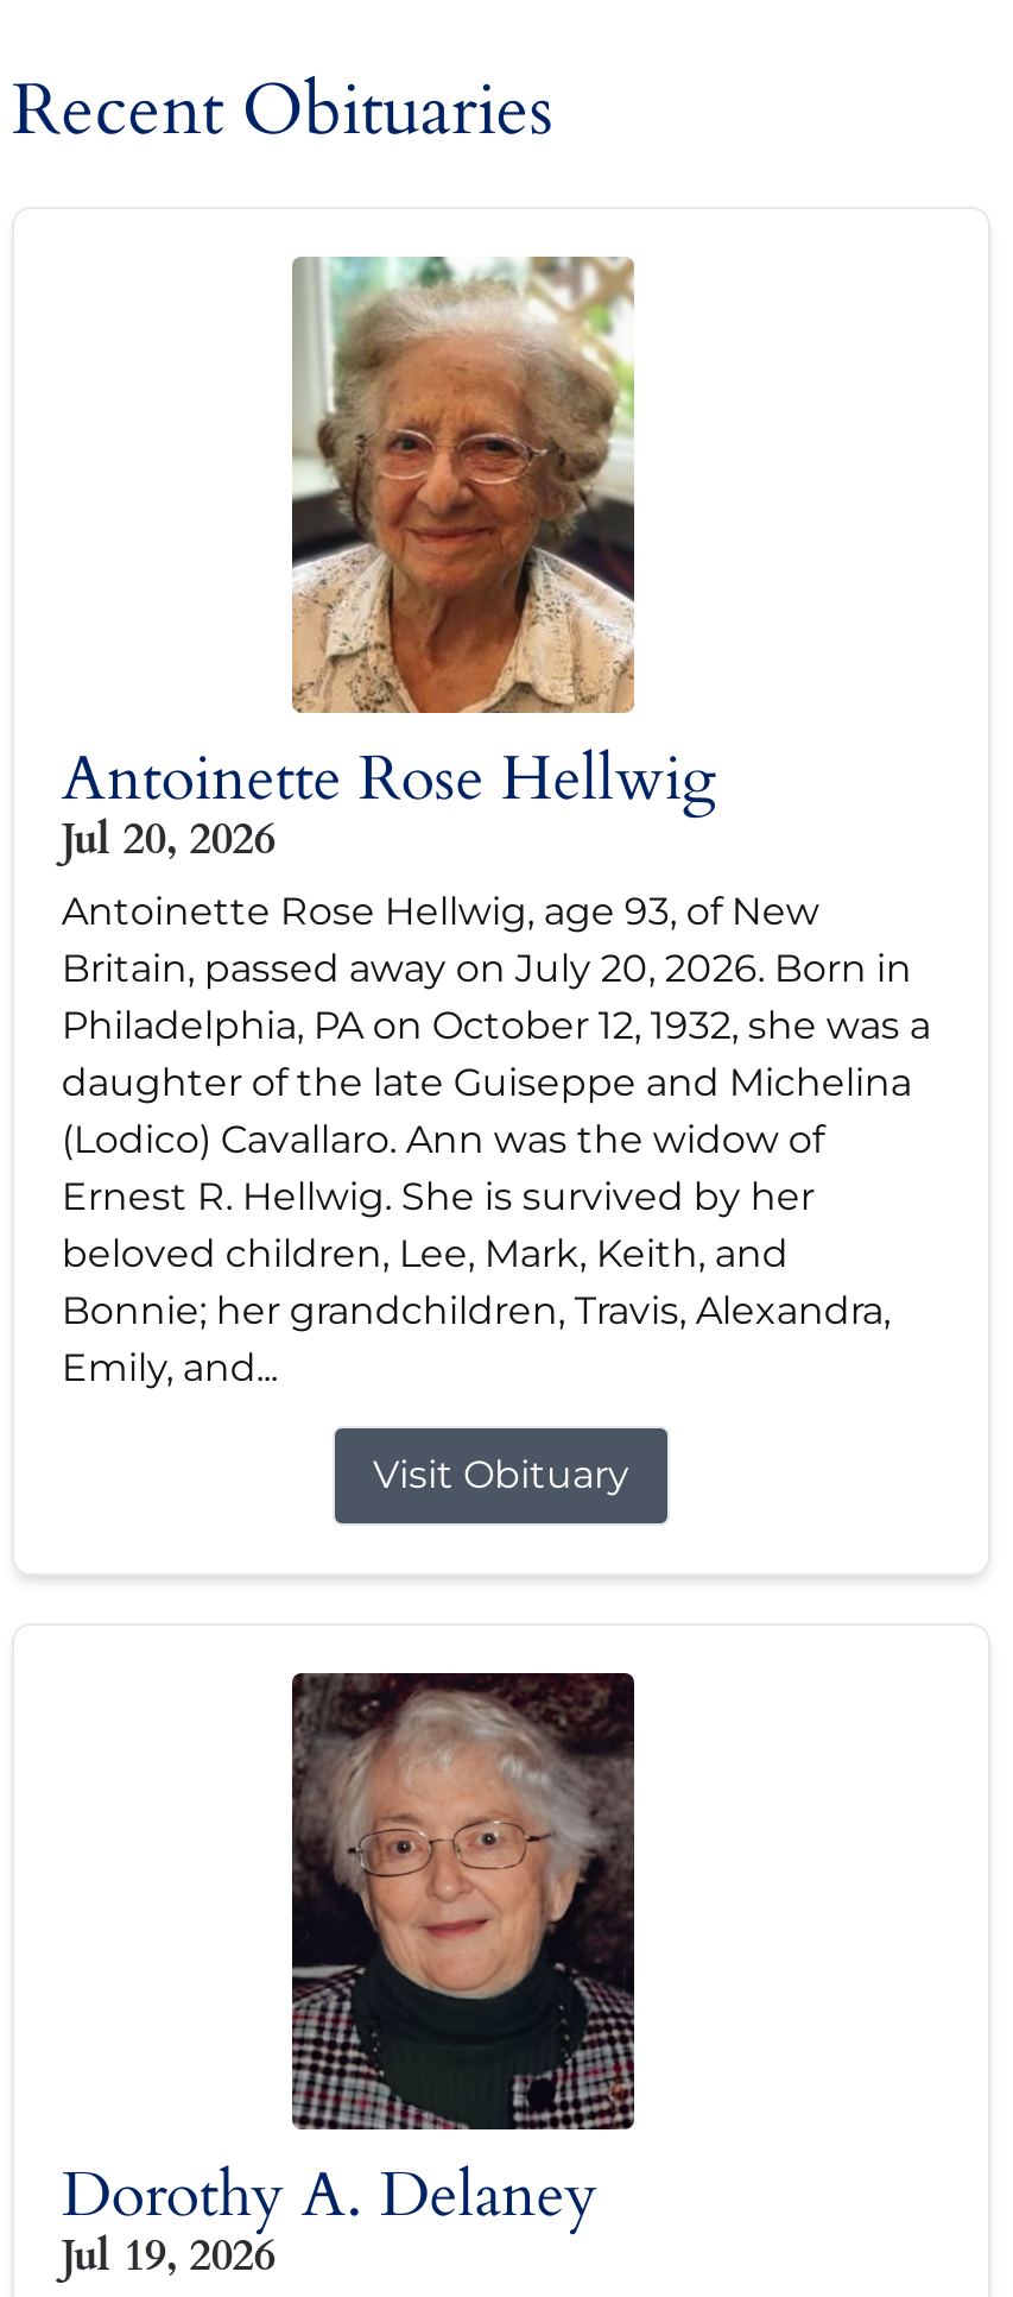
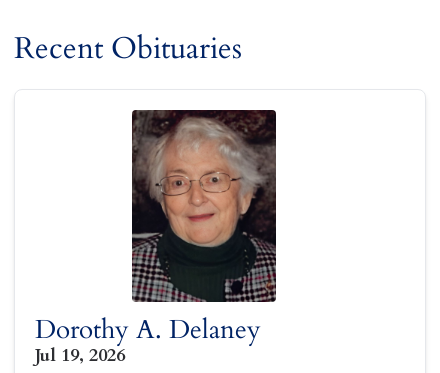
- [image]
- Antoinette Rose Hellwig
- Jul 20, 2026
- Antoinette Rose Hellwig, age 93, of New
- Britain, passed away on July 20, 2026. Born in
- Philadelphia, PA on October 12, 1932, she was a
- daughter of the late Guiseppe and Michelina
- (Lodico) Cavallaro. Ann was the widow of
- Ernest R. Hellwig. She is survived by her
- beloved children, Lee, Mark, Keith, and
- Bonnie; her grandchildren, Travis, Alexandra,
- Emily, and...
- Visit Obituary
